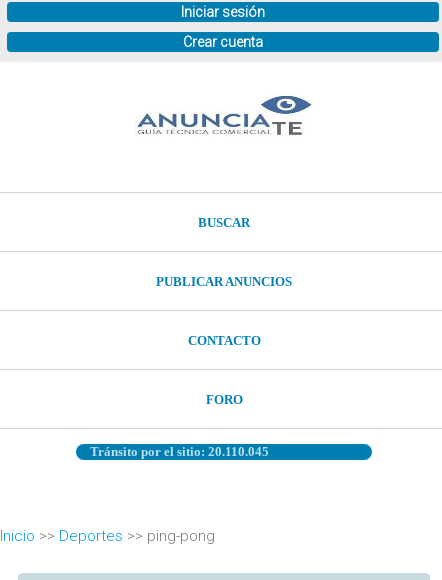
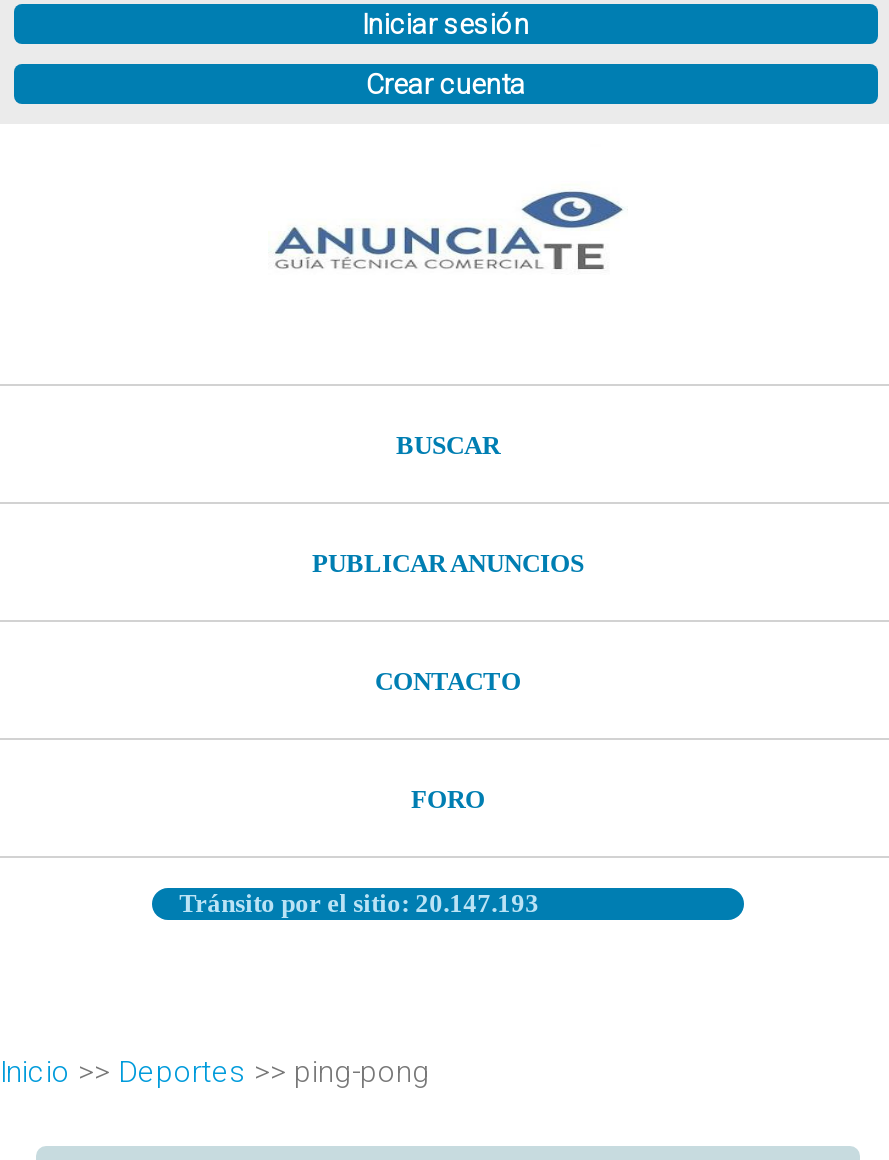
- Tránsito por el sitio: 20.110.045
+ Tránsito por el sitio: 20.147.193
